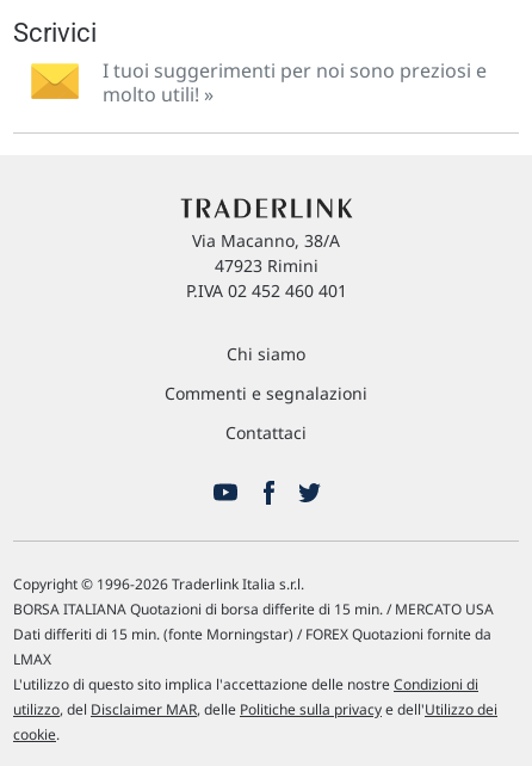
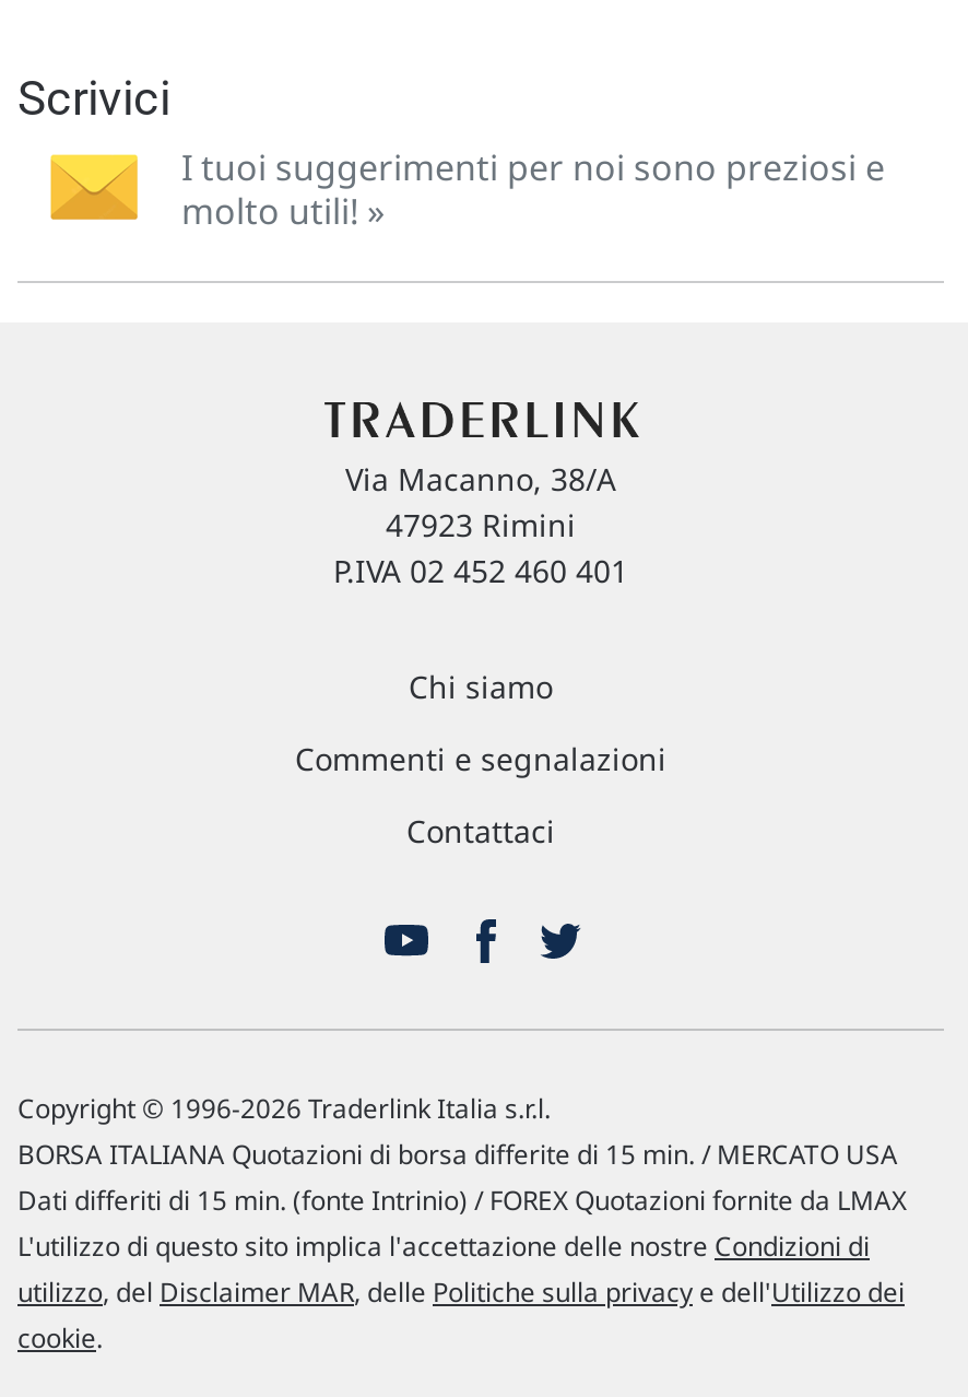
- Dati differiti di 15 min. (fonte Morningstar) / FOREX Quotazioni fornite da
- LMAX
+ Dati differiti di 15 min. (fonte Intrinio) / FOREX Quotazioni fornite da LMAX
